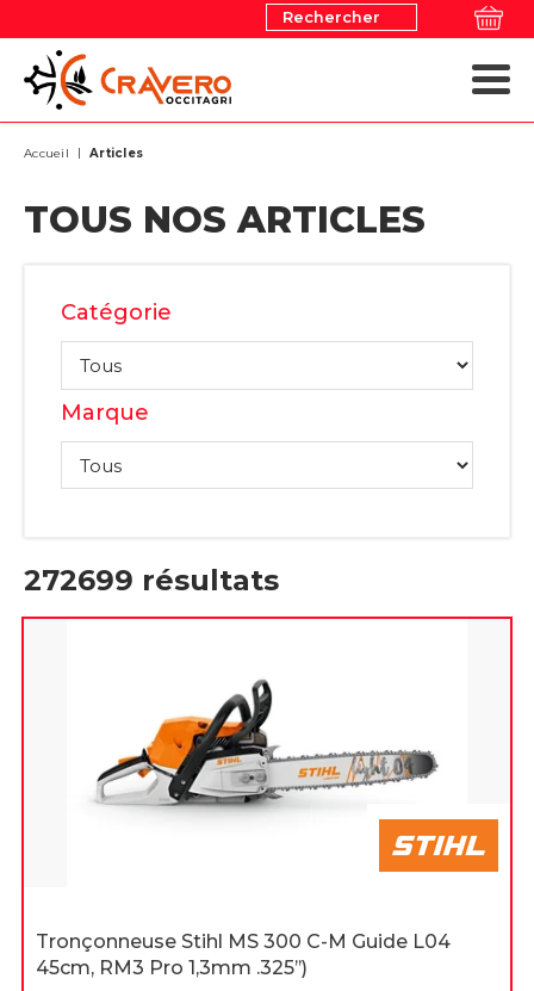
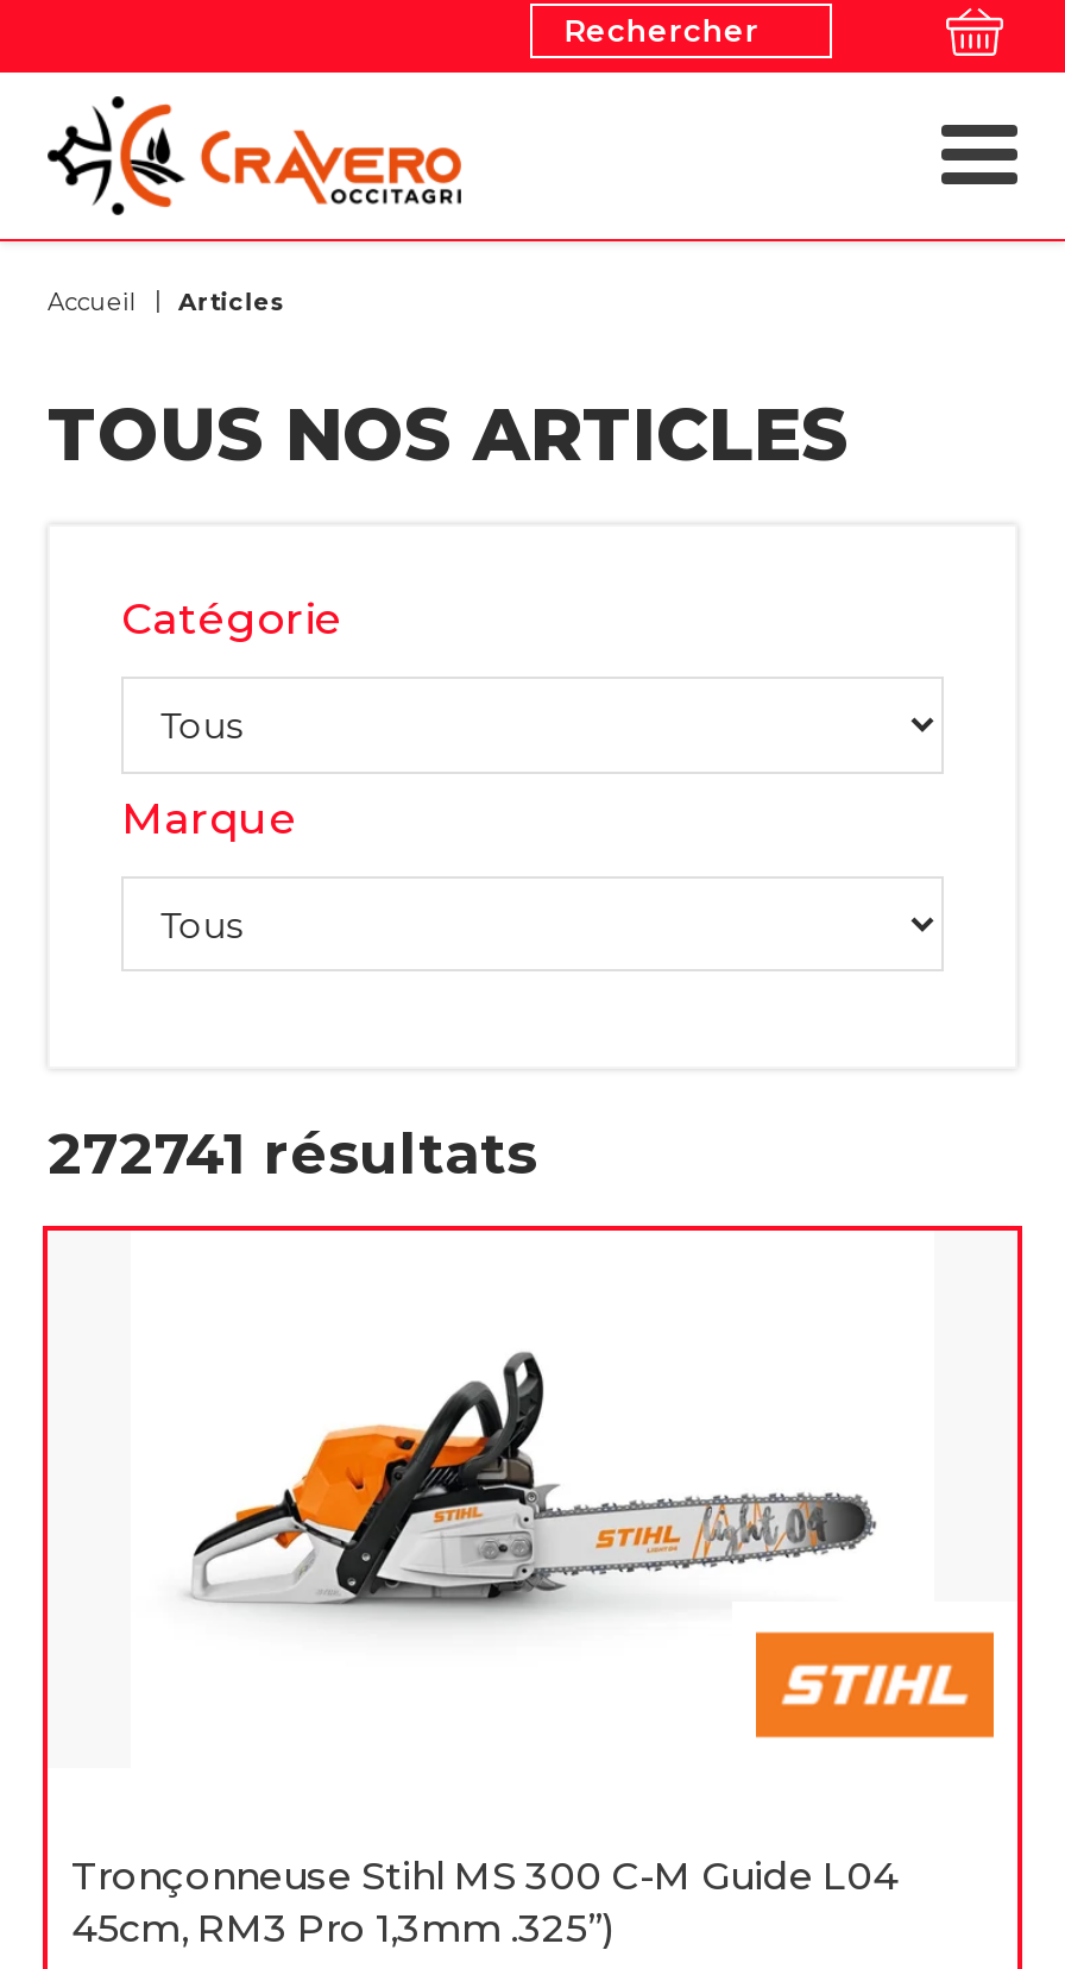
- 272699 résultats
+ 272741 résultats
